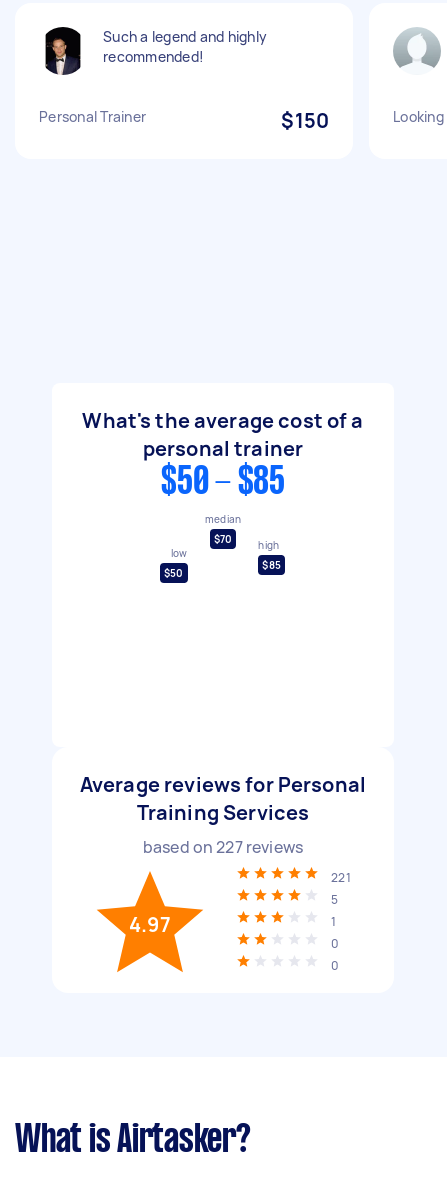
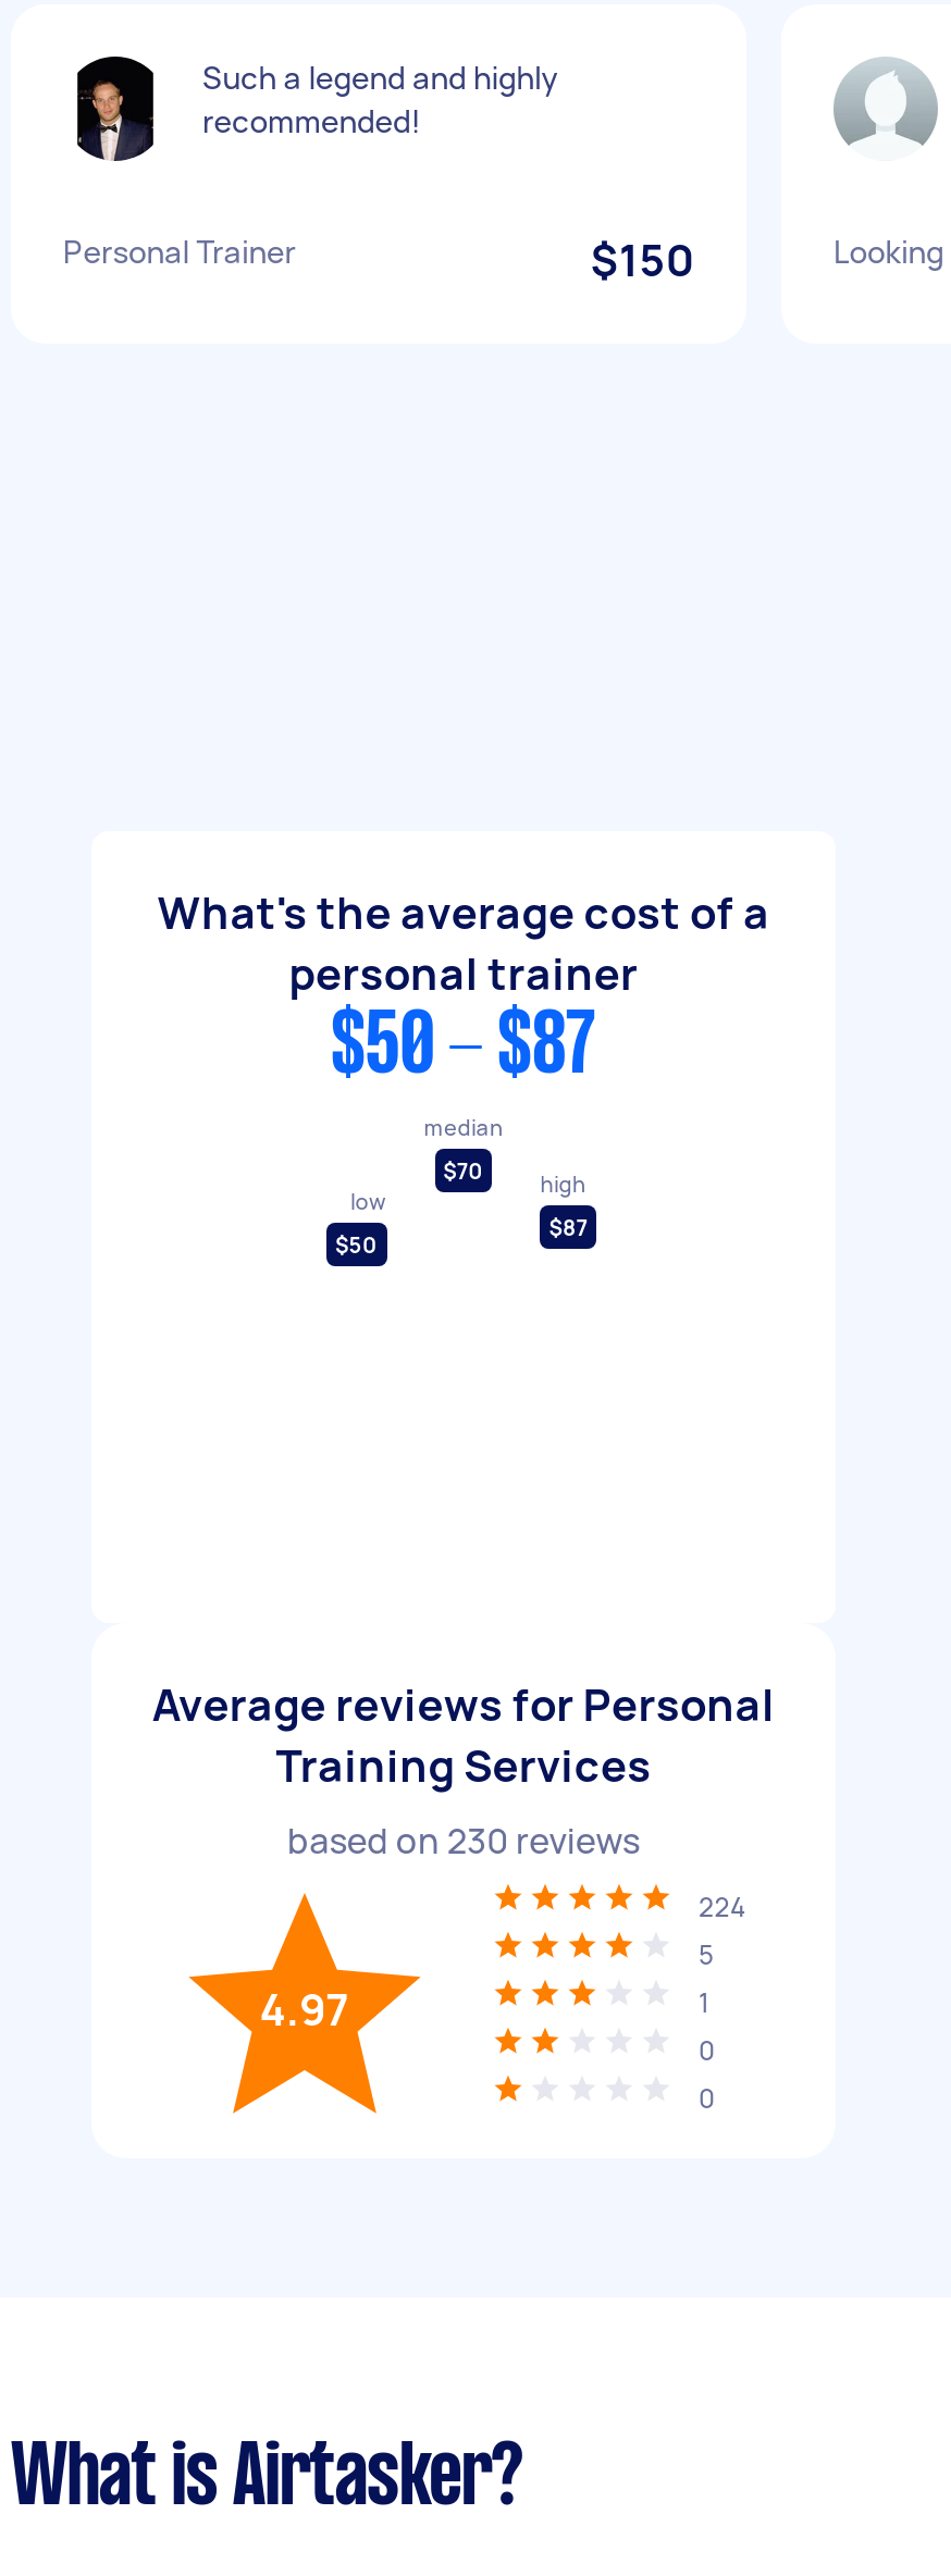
- $50 - $85
+ $50 - $87

- $85
+ $87

- based on 227 reviews
+ based on 230 reviews

- 221
+ 224
